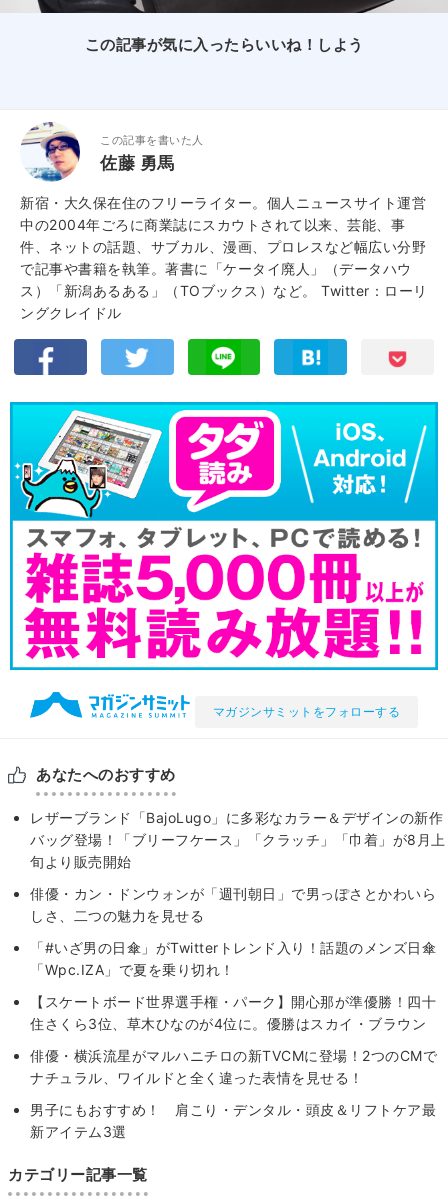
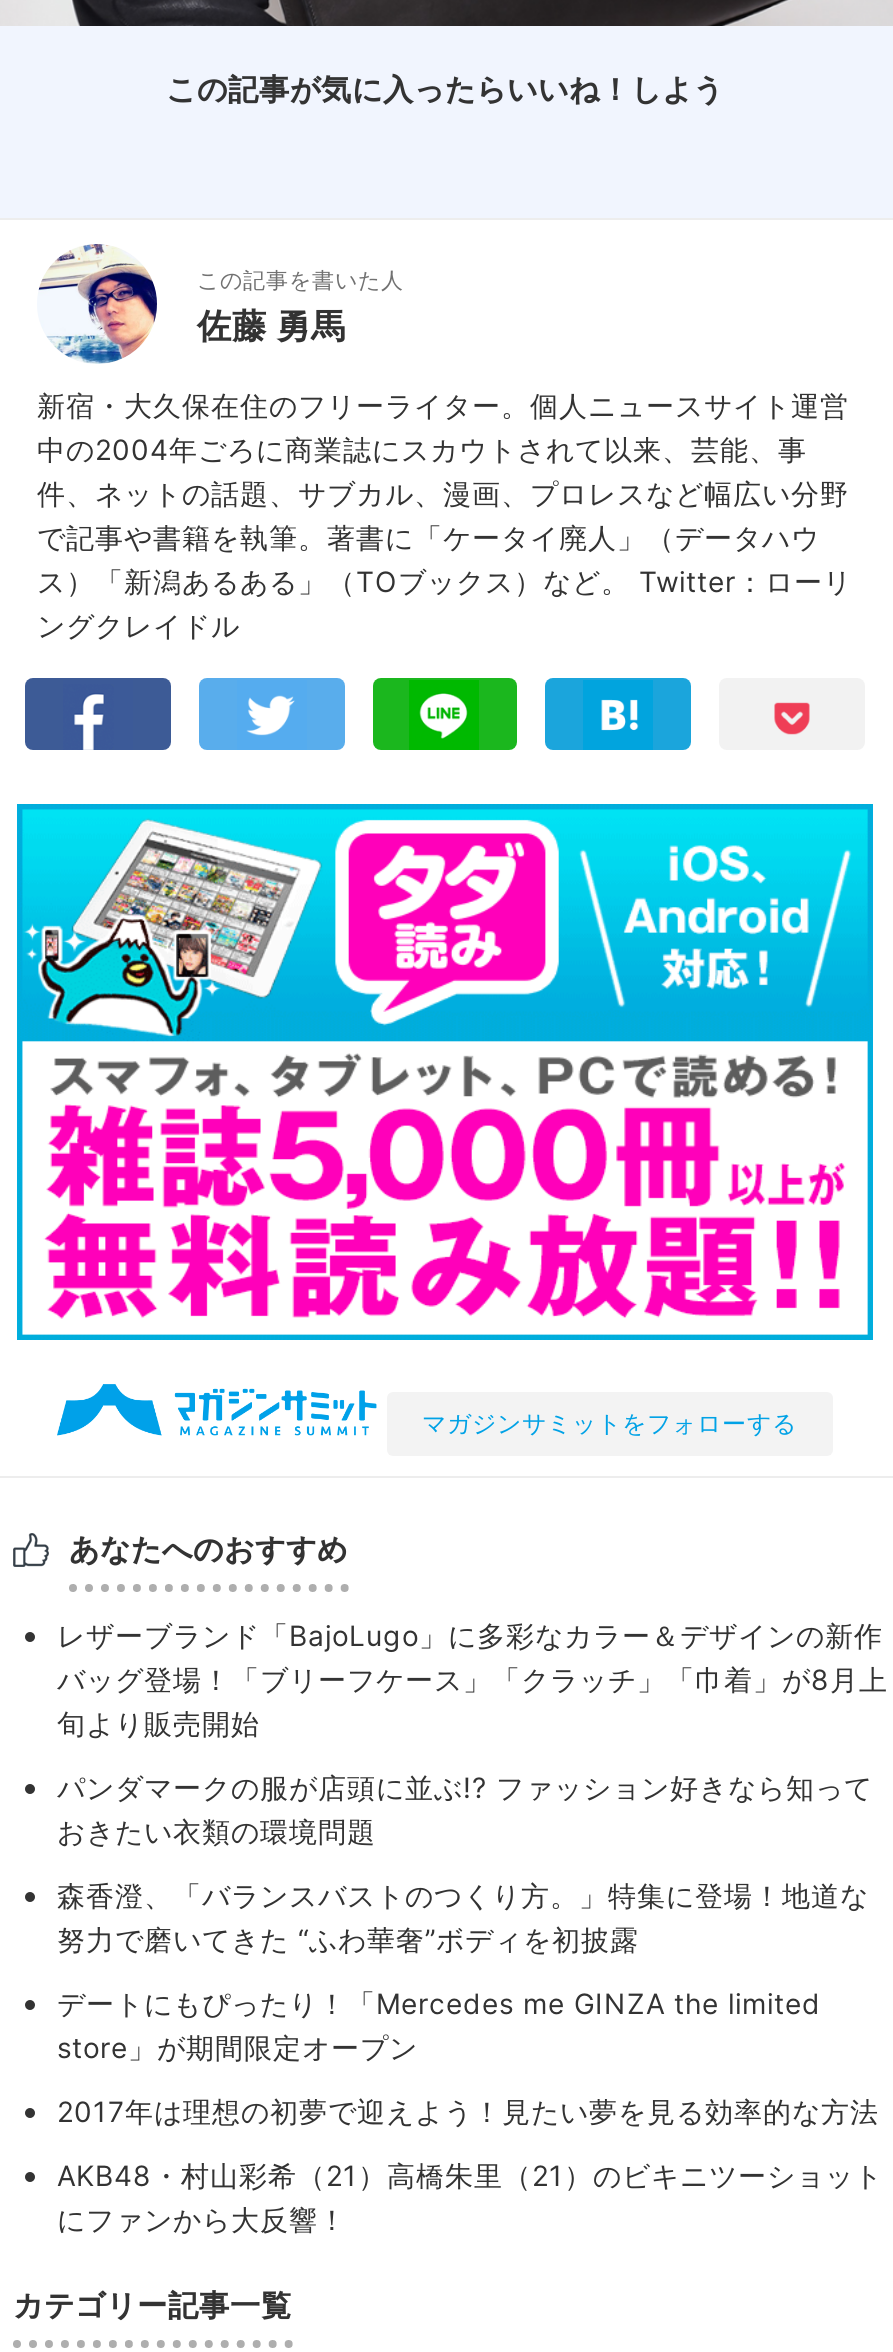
- 俳優・カン・ドンウォンが「週刊朝日」で男っぽさとかわいら
- しさ、二つの魅力を見せる
+ パンダマークの服が店頭に並ぶ!? ファッション好きなら知って
+ おきたい衣類の環境問題

- 「#いざ男の日傘」がTwitterトレンド入り！話題のメンズ日傘
- 「Wpc.IZA」で夏を乗り切れ！
+ 森香澄、「バランスバストのつくり方。」特集に登場！地道な
+ 努力で磨いてきた “ふわ華奢”ボディを初披露

- 【スケートボード世界選手権・パーク】開心那が準優勝！四十
- 住さくら3位、草木ひなのが4位に。優勝はスカイ・ブラウン
+ デートにもぴったり！「Mercedes me GINZA the limited
+ store」が期間限定オープン

- 俳優・横浜流星がマルハニチロの新TVCMに登場！2つのCMで
- ナチュラル、ワイルドと全く違った表情を見せる！
+ 2017年は理想の初夢で迎えよう！見たい夢を見る効率的な方法

- 男子にもおすすめ！ 肩こり・デンタル・頭皮＆リフトケア最
- 新アイテム3選
+ AKB48・村山彩希（21）高橋朱里（21）のビキニツーショット
+ にファンから大反響！
